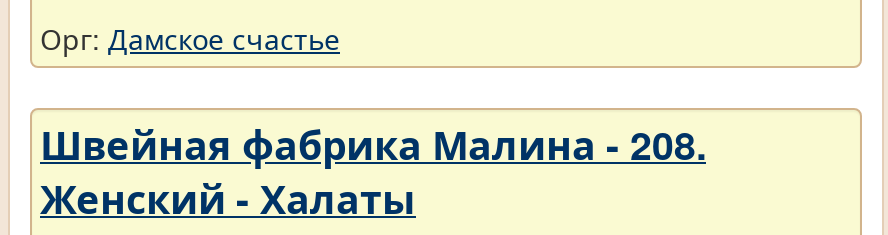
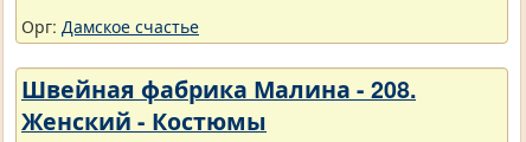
- Женский - Халаты
+ Женский - Костюмы
